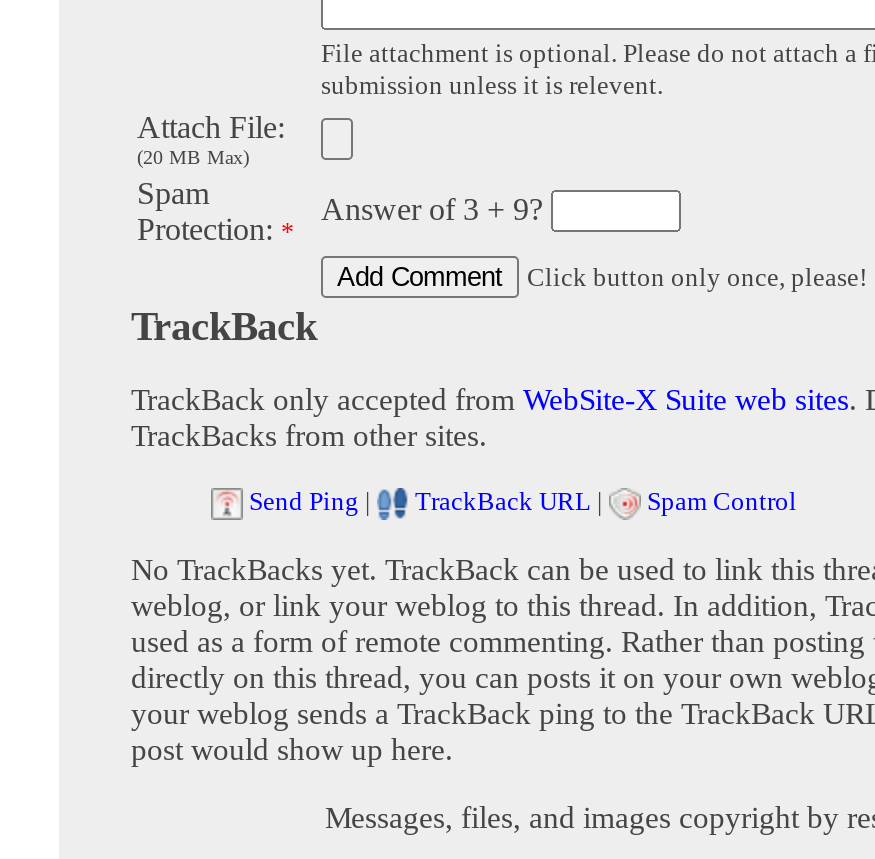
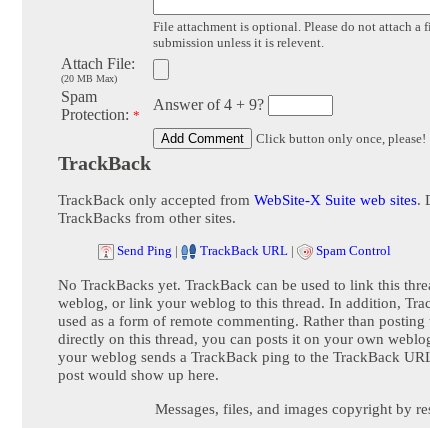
- Answer of 3 + 9?
+ Answer of 4 + 9?
